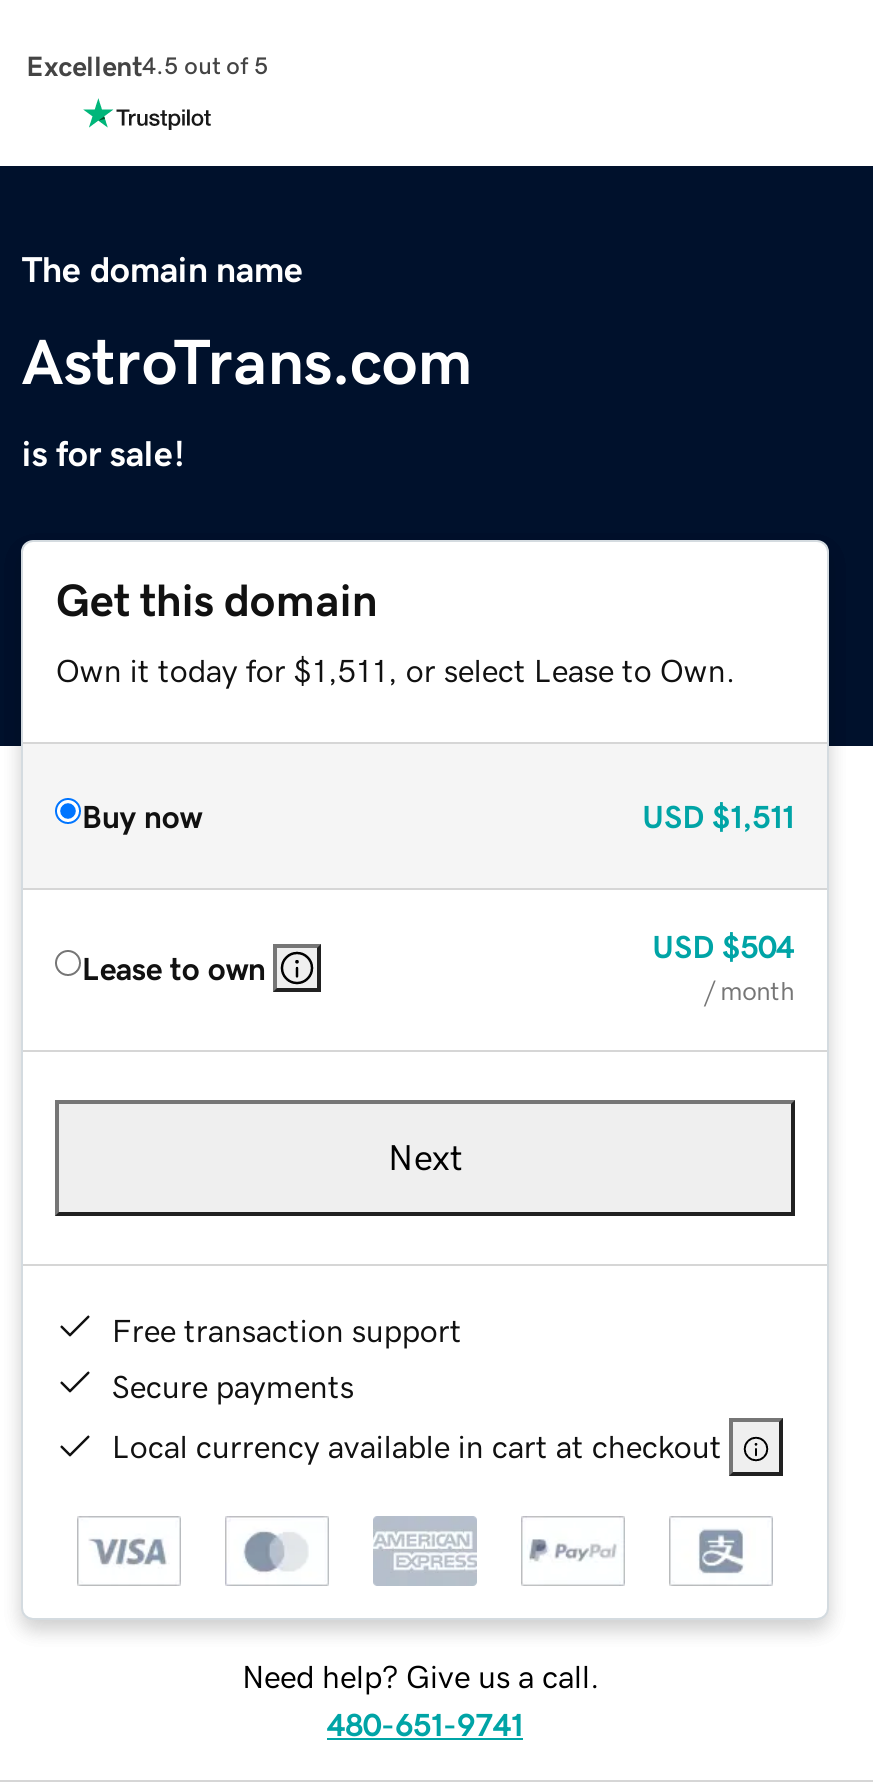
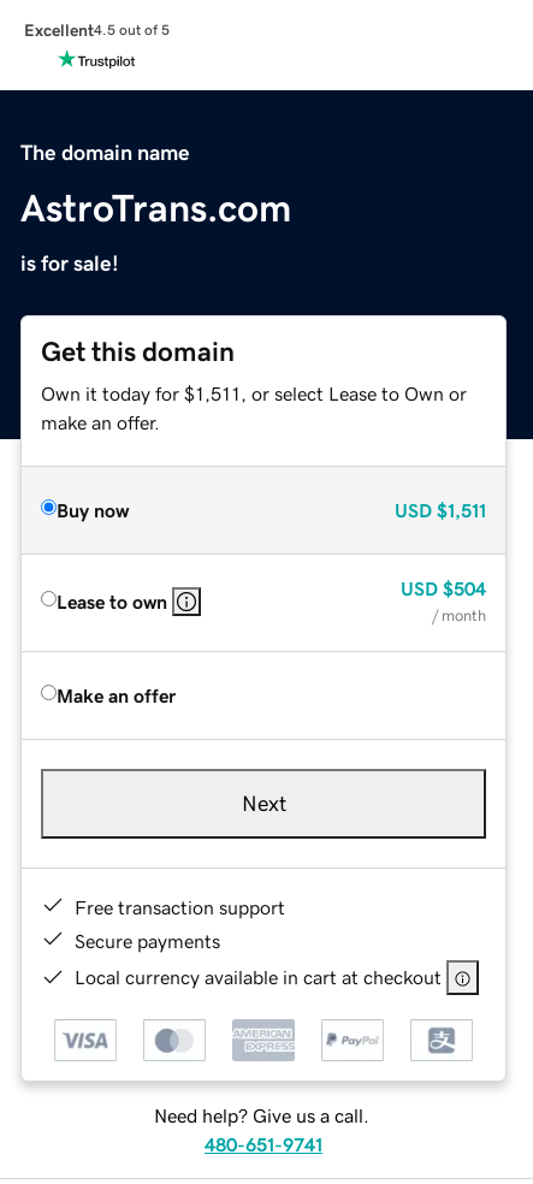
- Own it today for $1,511, or select Lease to Own.
+ Own it today for $1,511, or select Lease to Own or
+ make an offer.

+ Make an offer
